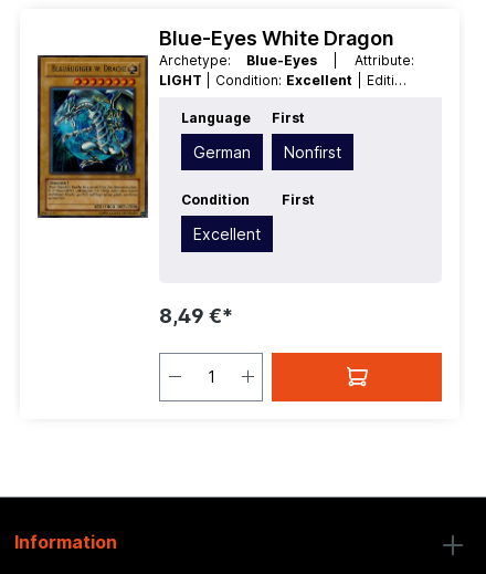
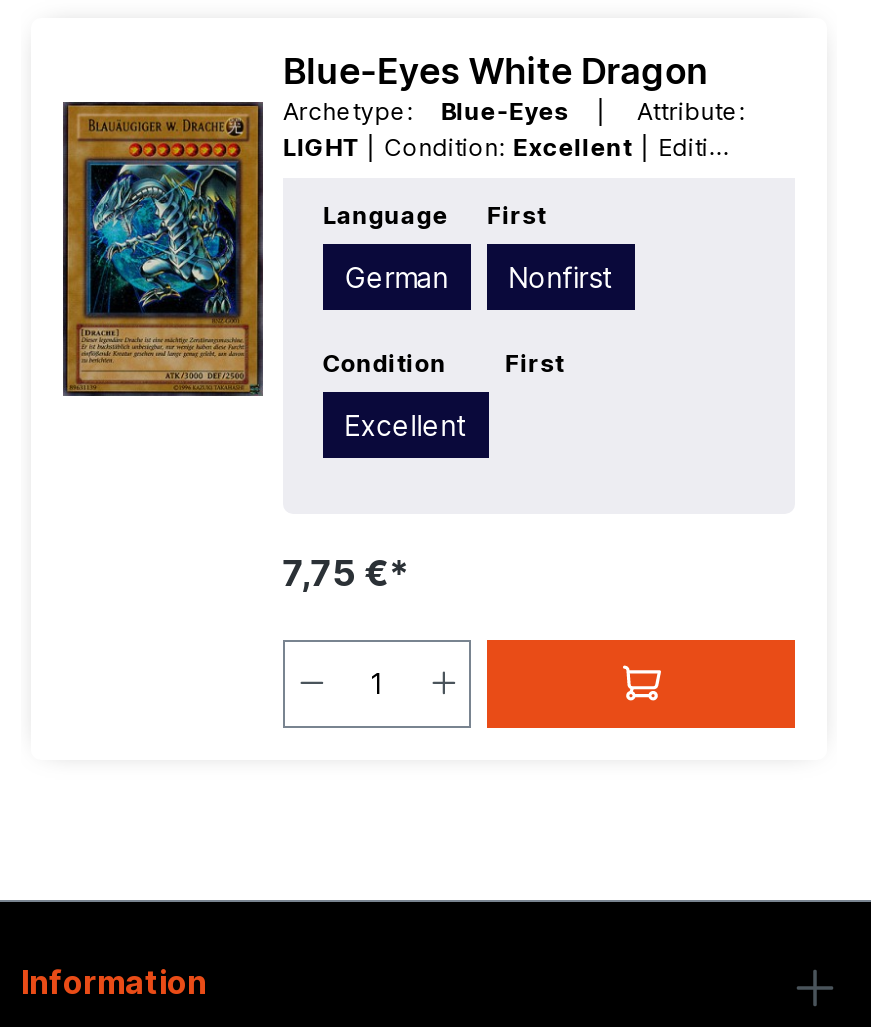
- 8,49 €*
+ 7,75 €*
